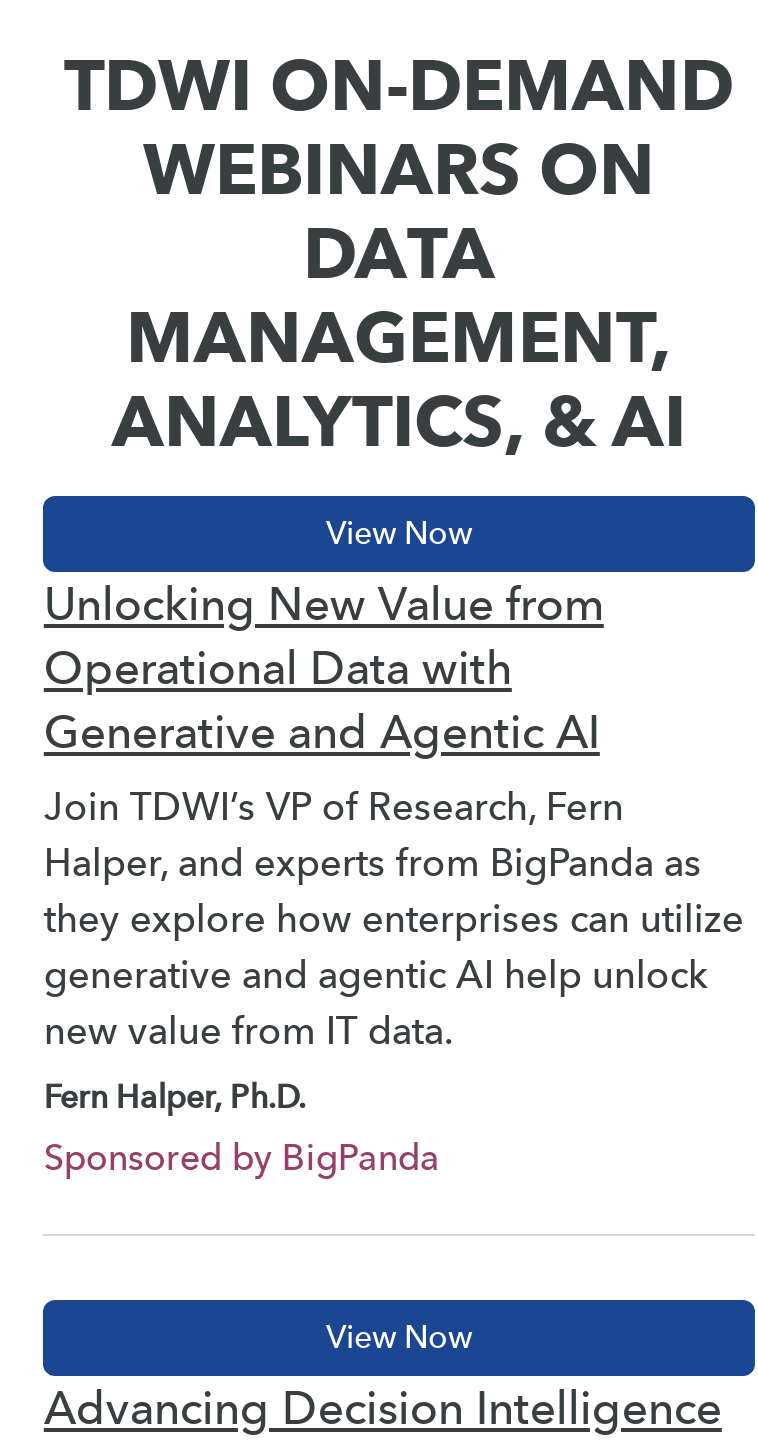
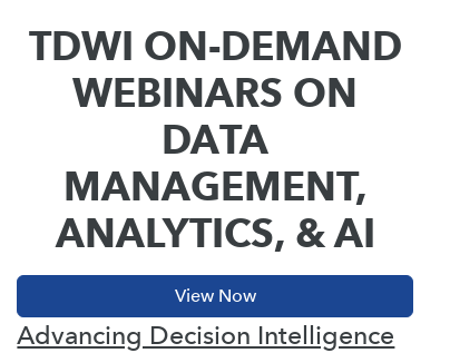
- Unlocking New Value from
- Operational Data with
- Generative and Agentic AI
- Join TDWI’s VP of Research, Fern
- Halper, and experts from BigPanda as
- they explore how enterprises can utilize
- generative and agentic AI help unlock
- new value from IT data.
- Fern Halper, Ph.D.
- Sponsored by BigPanda
